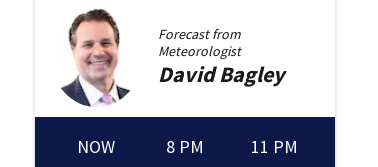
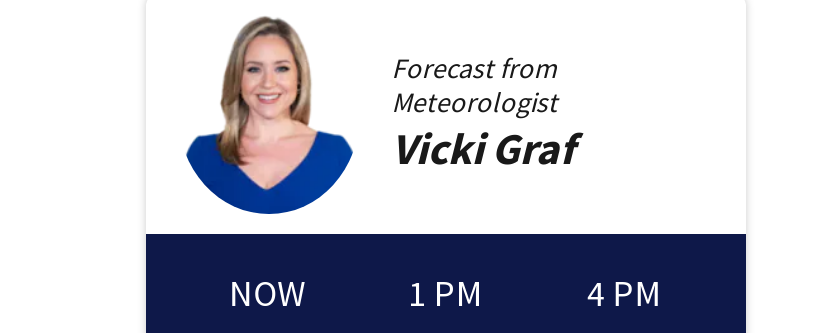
- [image]
- David Bagley
+ [image]
+ Vicki Graf

- 8 PM
+ 1 PM

- 11 PM
+ 4 PM
